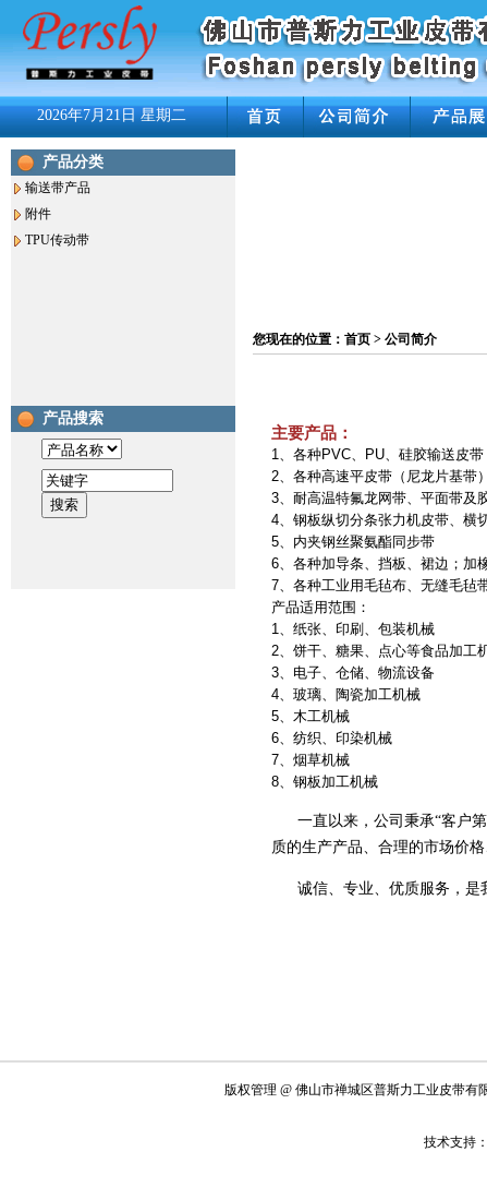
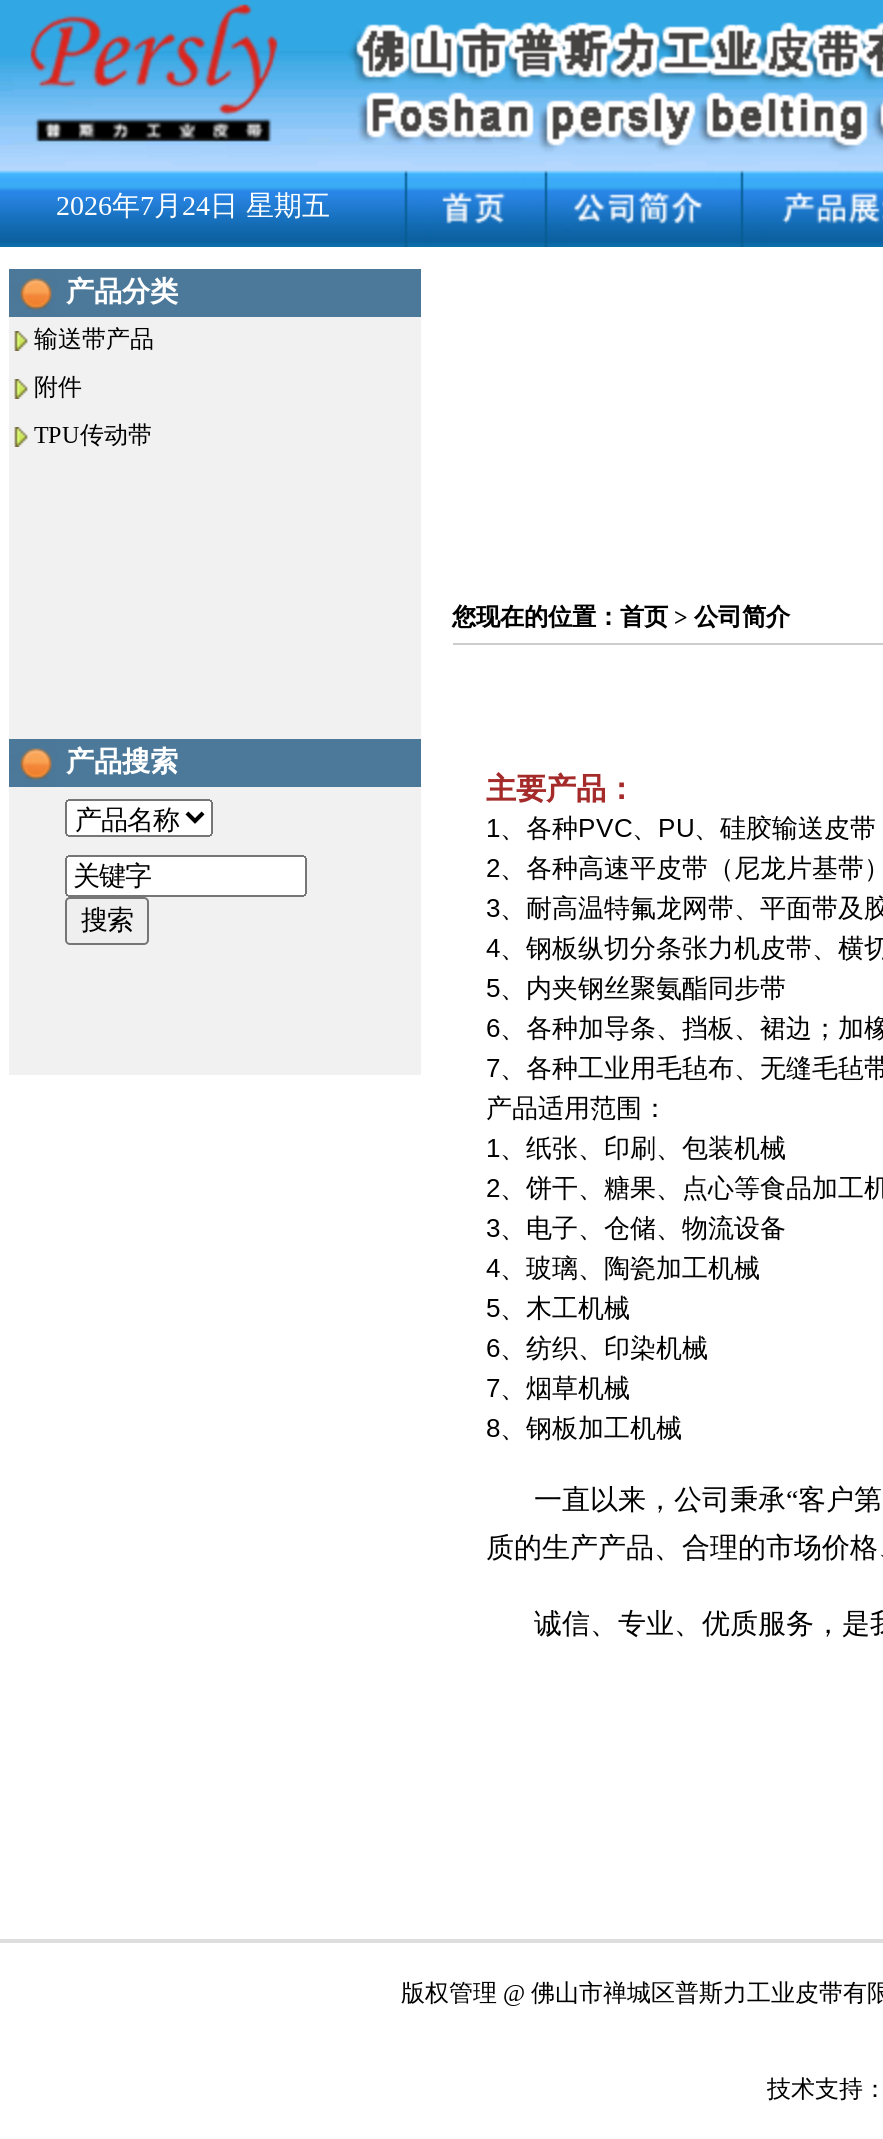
- 2026年7月21日 星期二
+ 2026年7月24日 星期五
